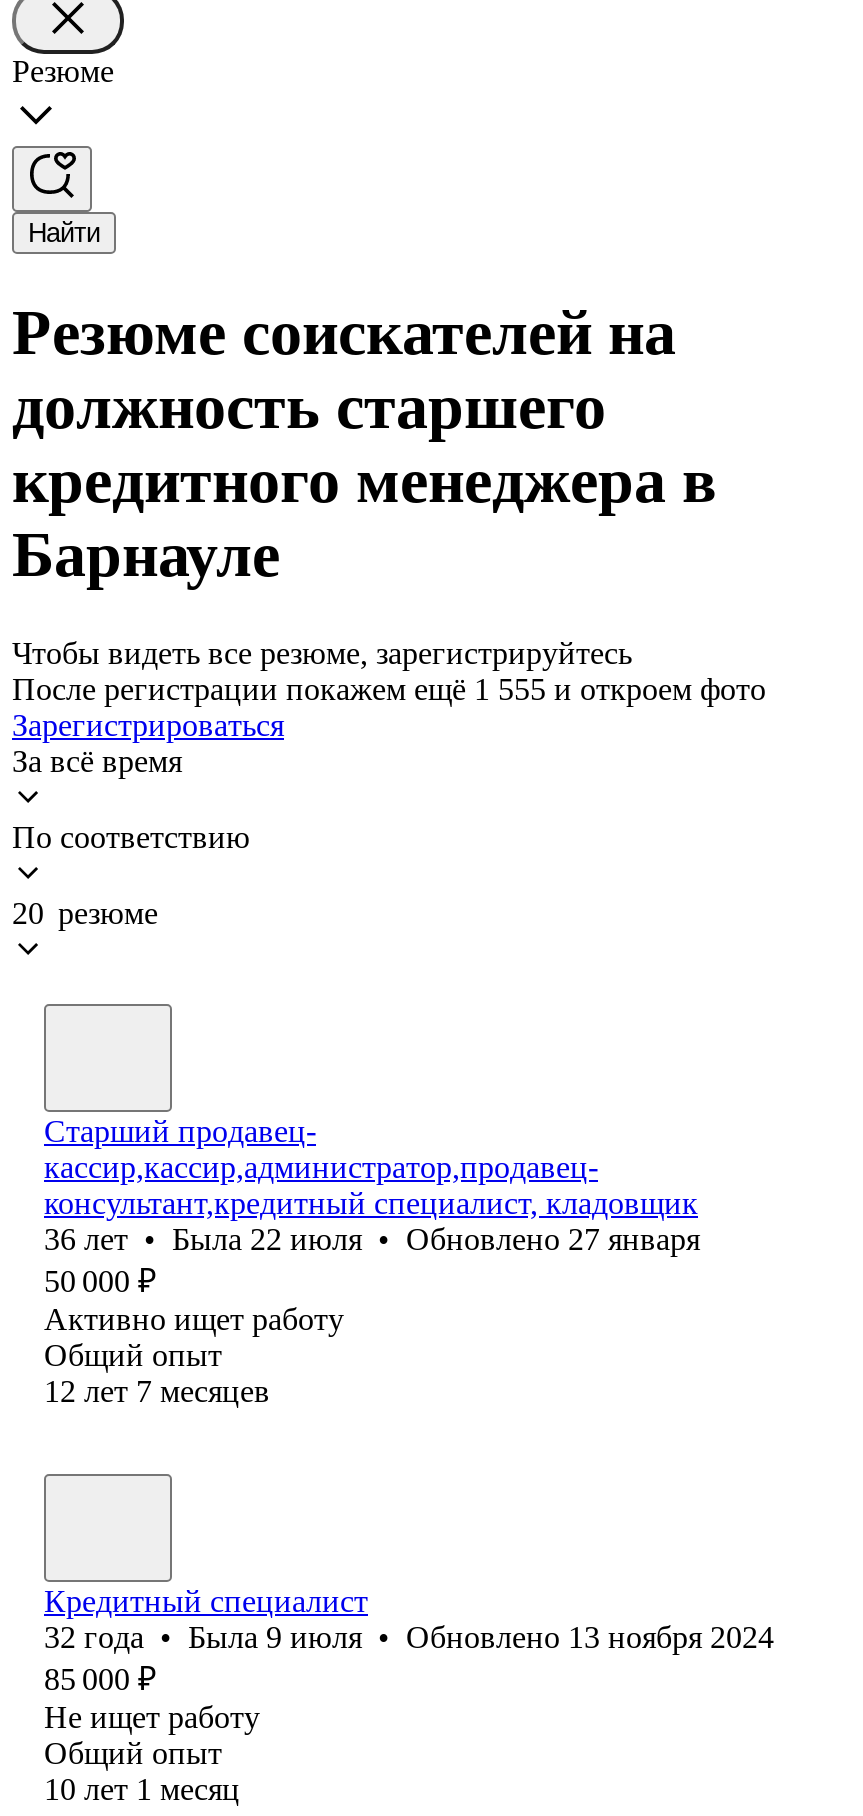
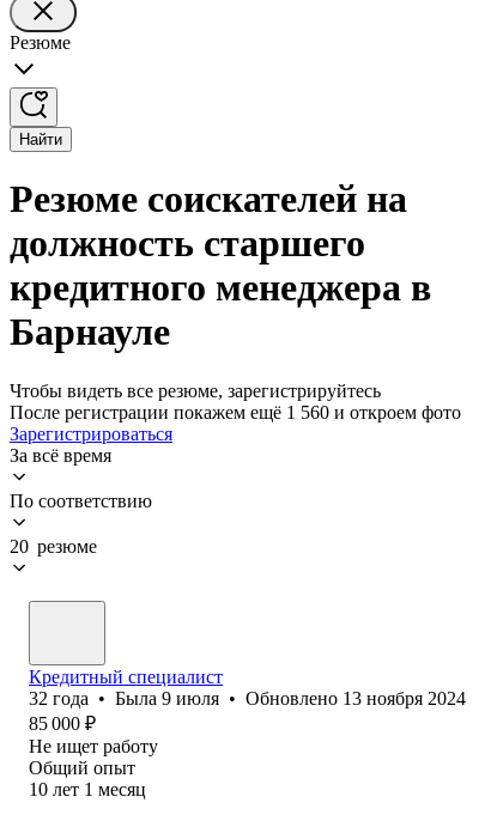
- После регистрации покажем ещё 1 555 и откроем фото
+ После регистрации покажем ещё 1 560 и откроем фото

- Старший продавец-
- кассир,кассир,администратор,продавец-
- консультант,кредитный специалист, кладовщик
- 36 лет • Была 22 июля • Обновлено 27 января
- 50 000 ₽
- Активно ищет работу
- Общий опыт
- 12 лет 7 месяцев
